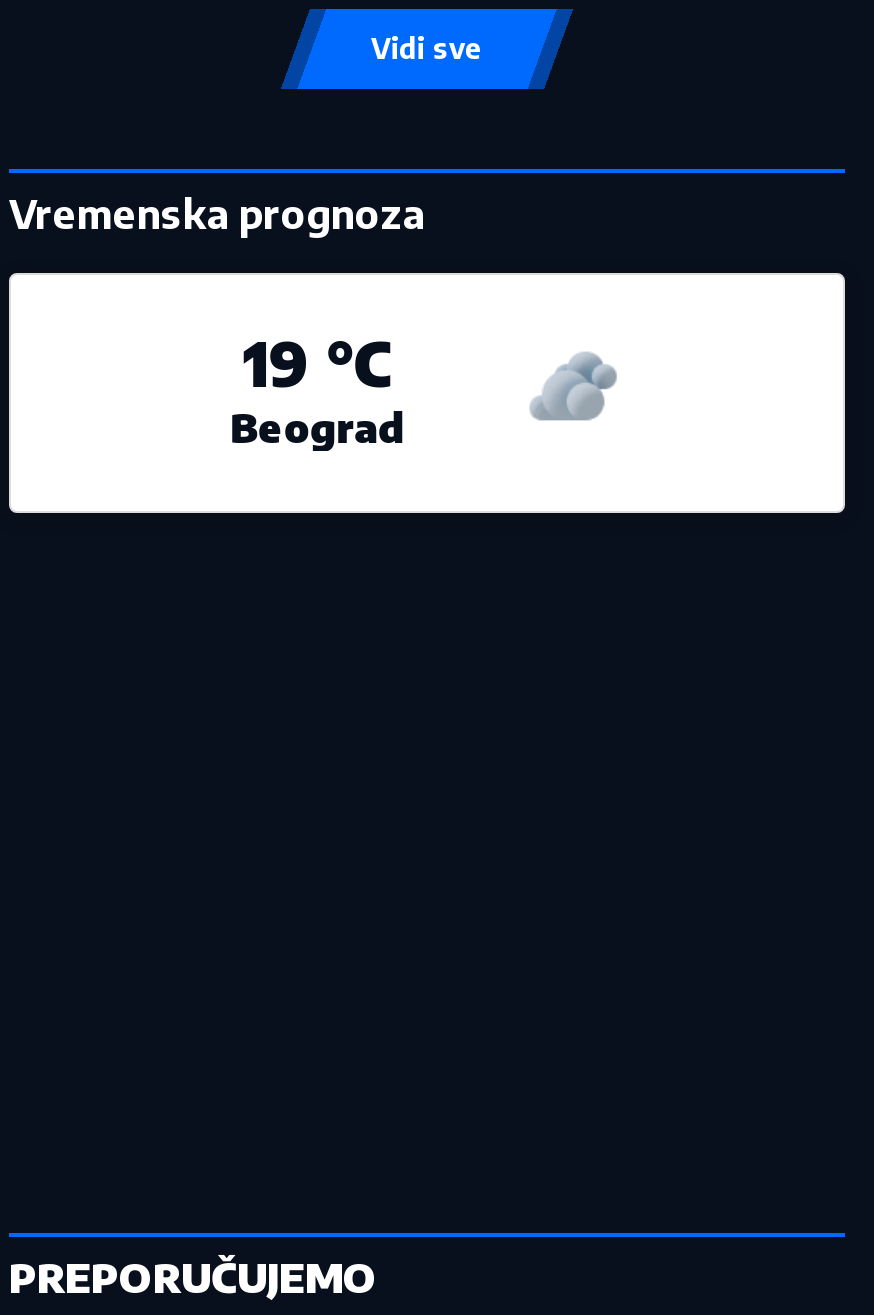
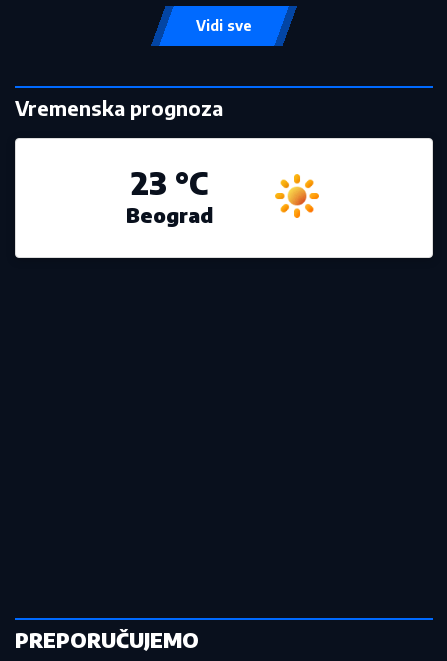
- 19 °C
+ 23 °C

- [image]
+ [image]
